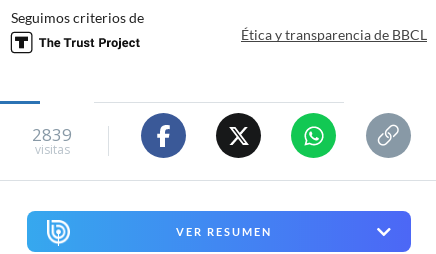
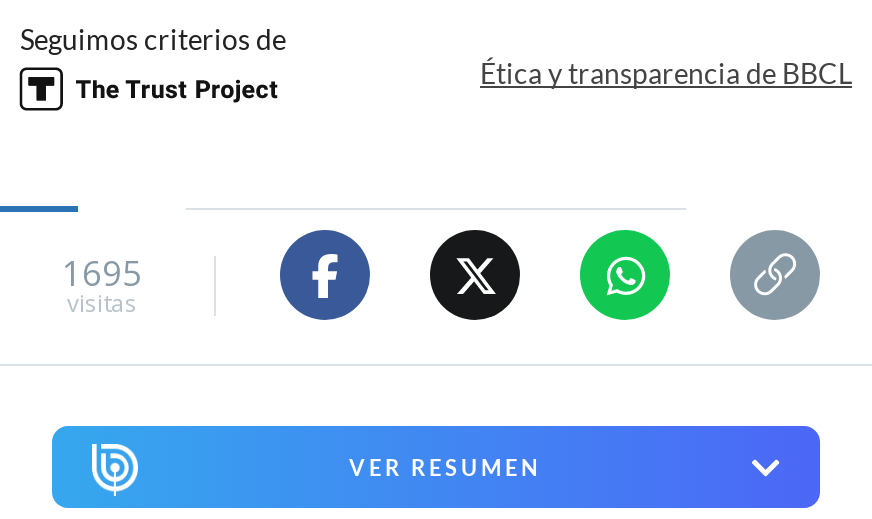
- 2839
+ 1695
